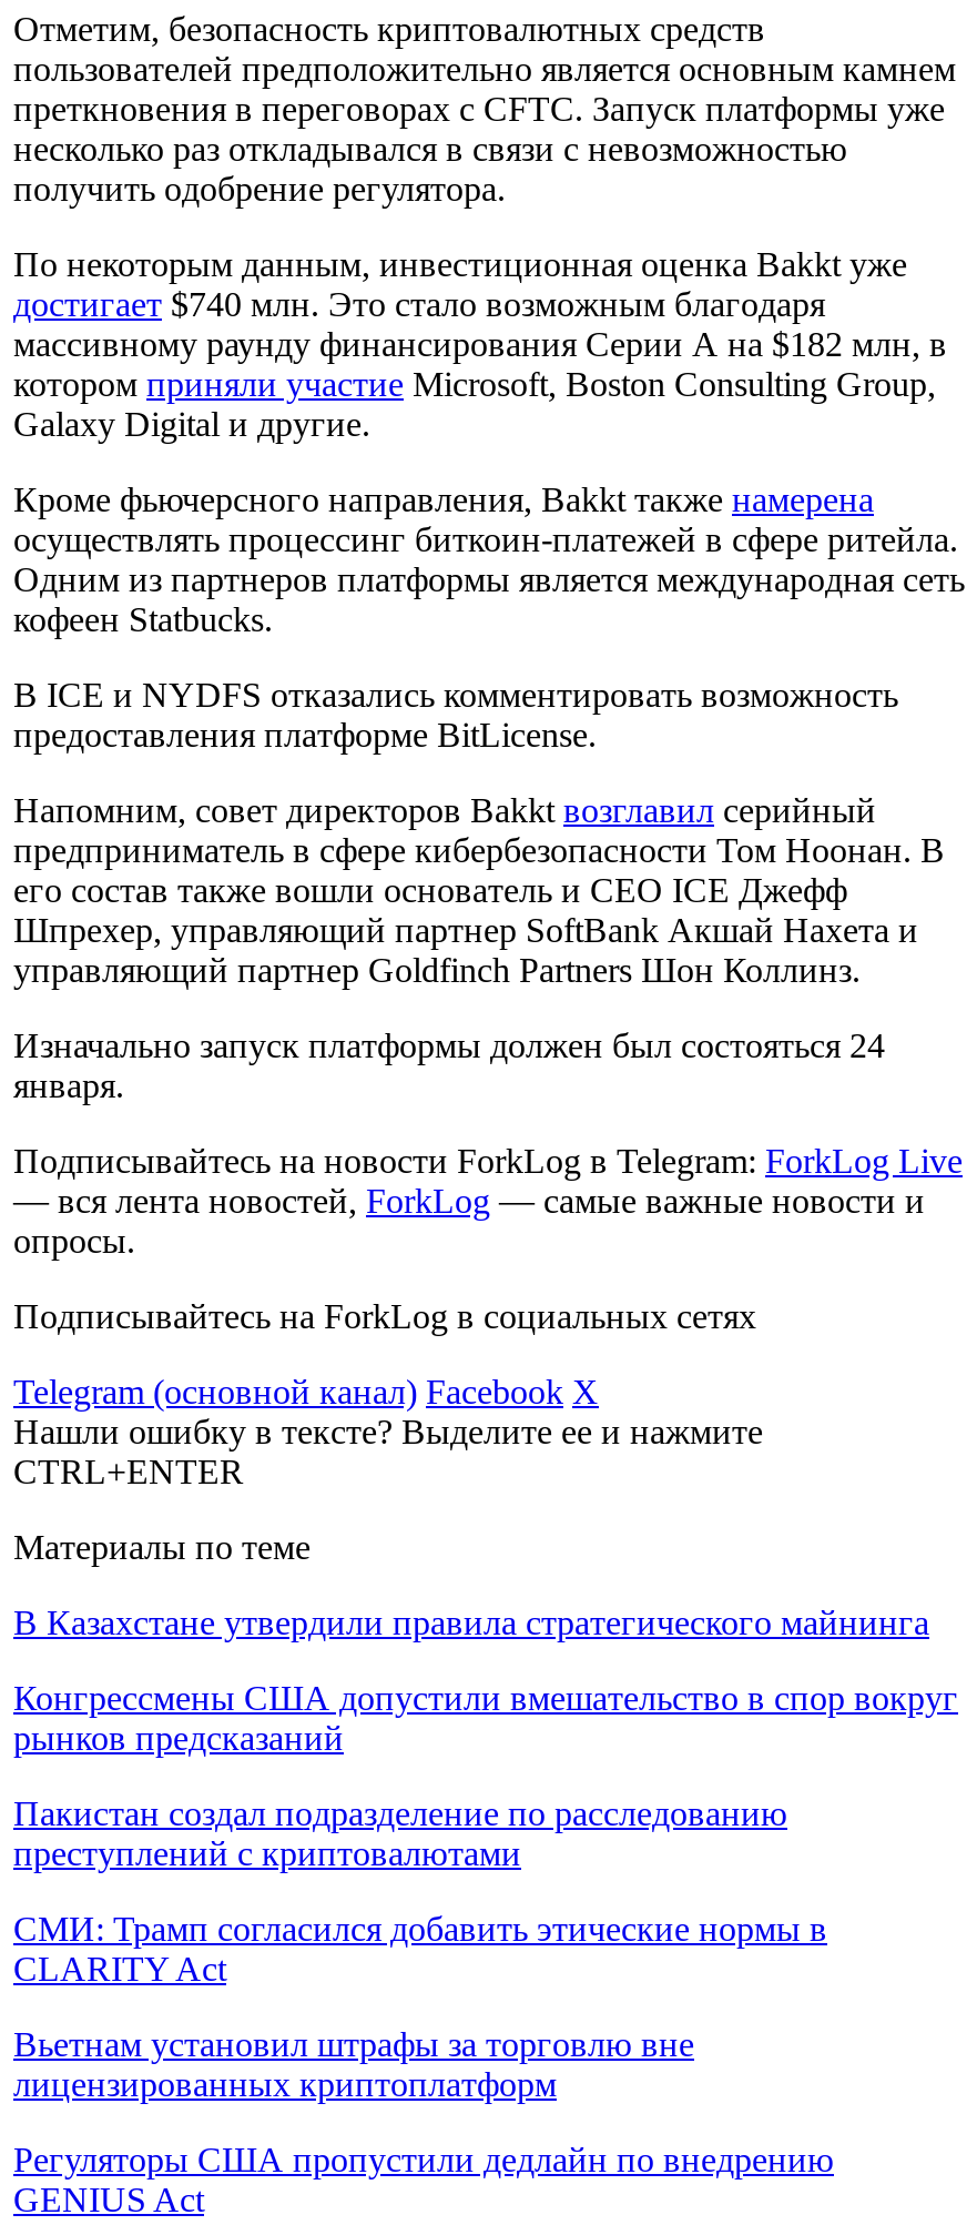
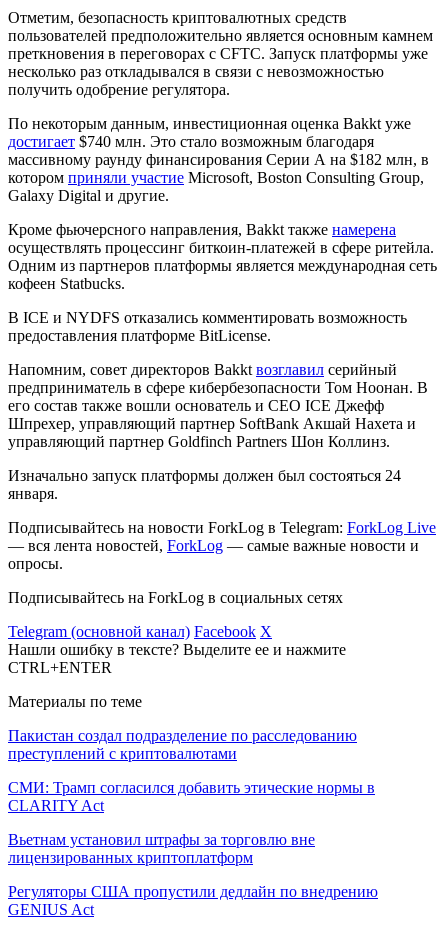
- В Казахстане утвердили правила стратегического майнинга
- Конгрессмены США допустили вмешательство в спор вокруг
- рынков предсказаний
